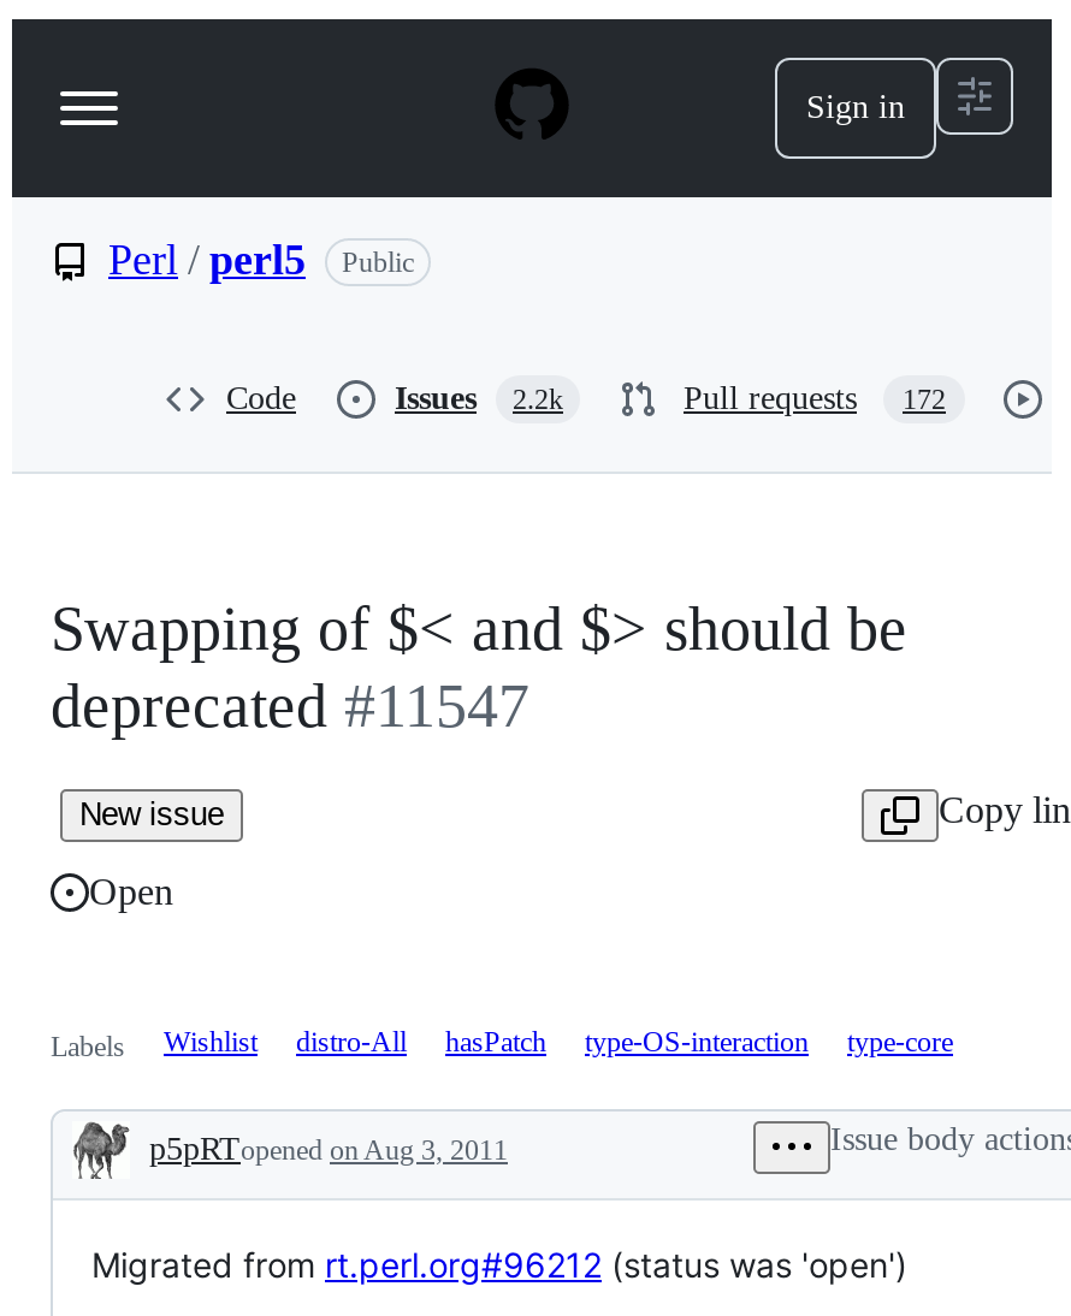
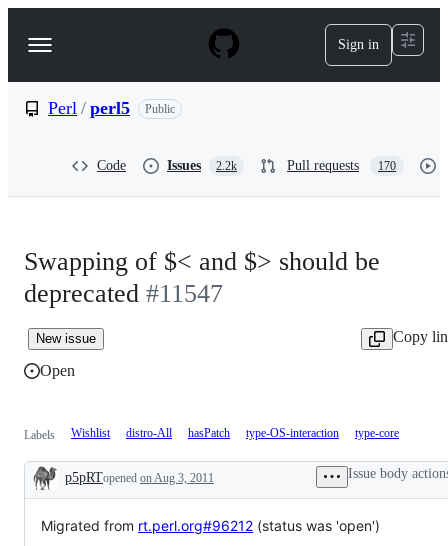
- Pull requests 172
+ Pull requests 170
